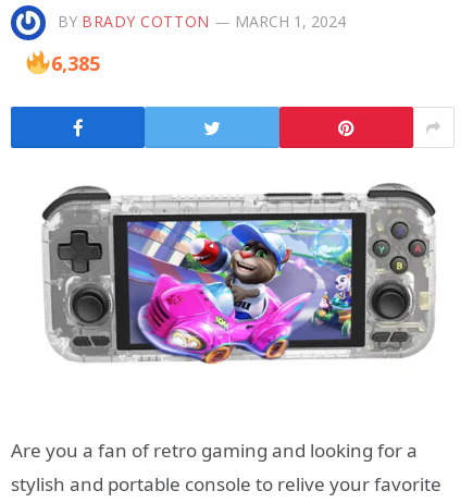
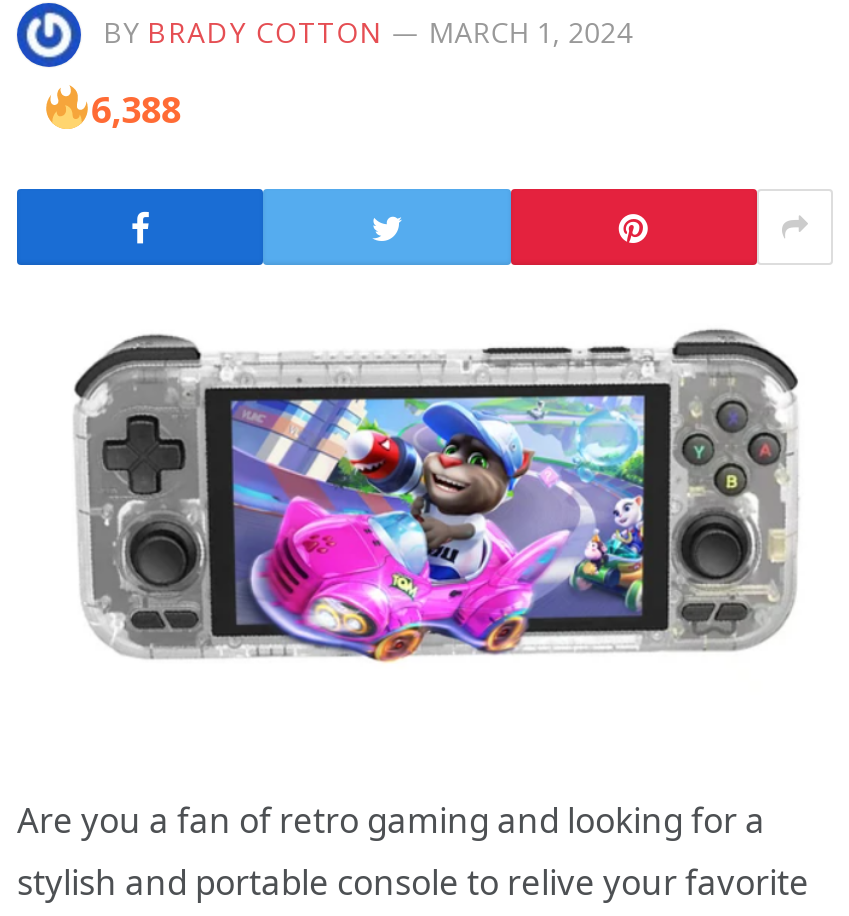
- 6,385
+ 6,388
